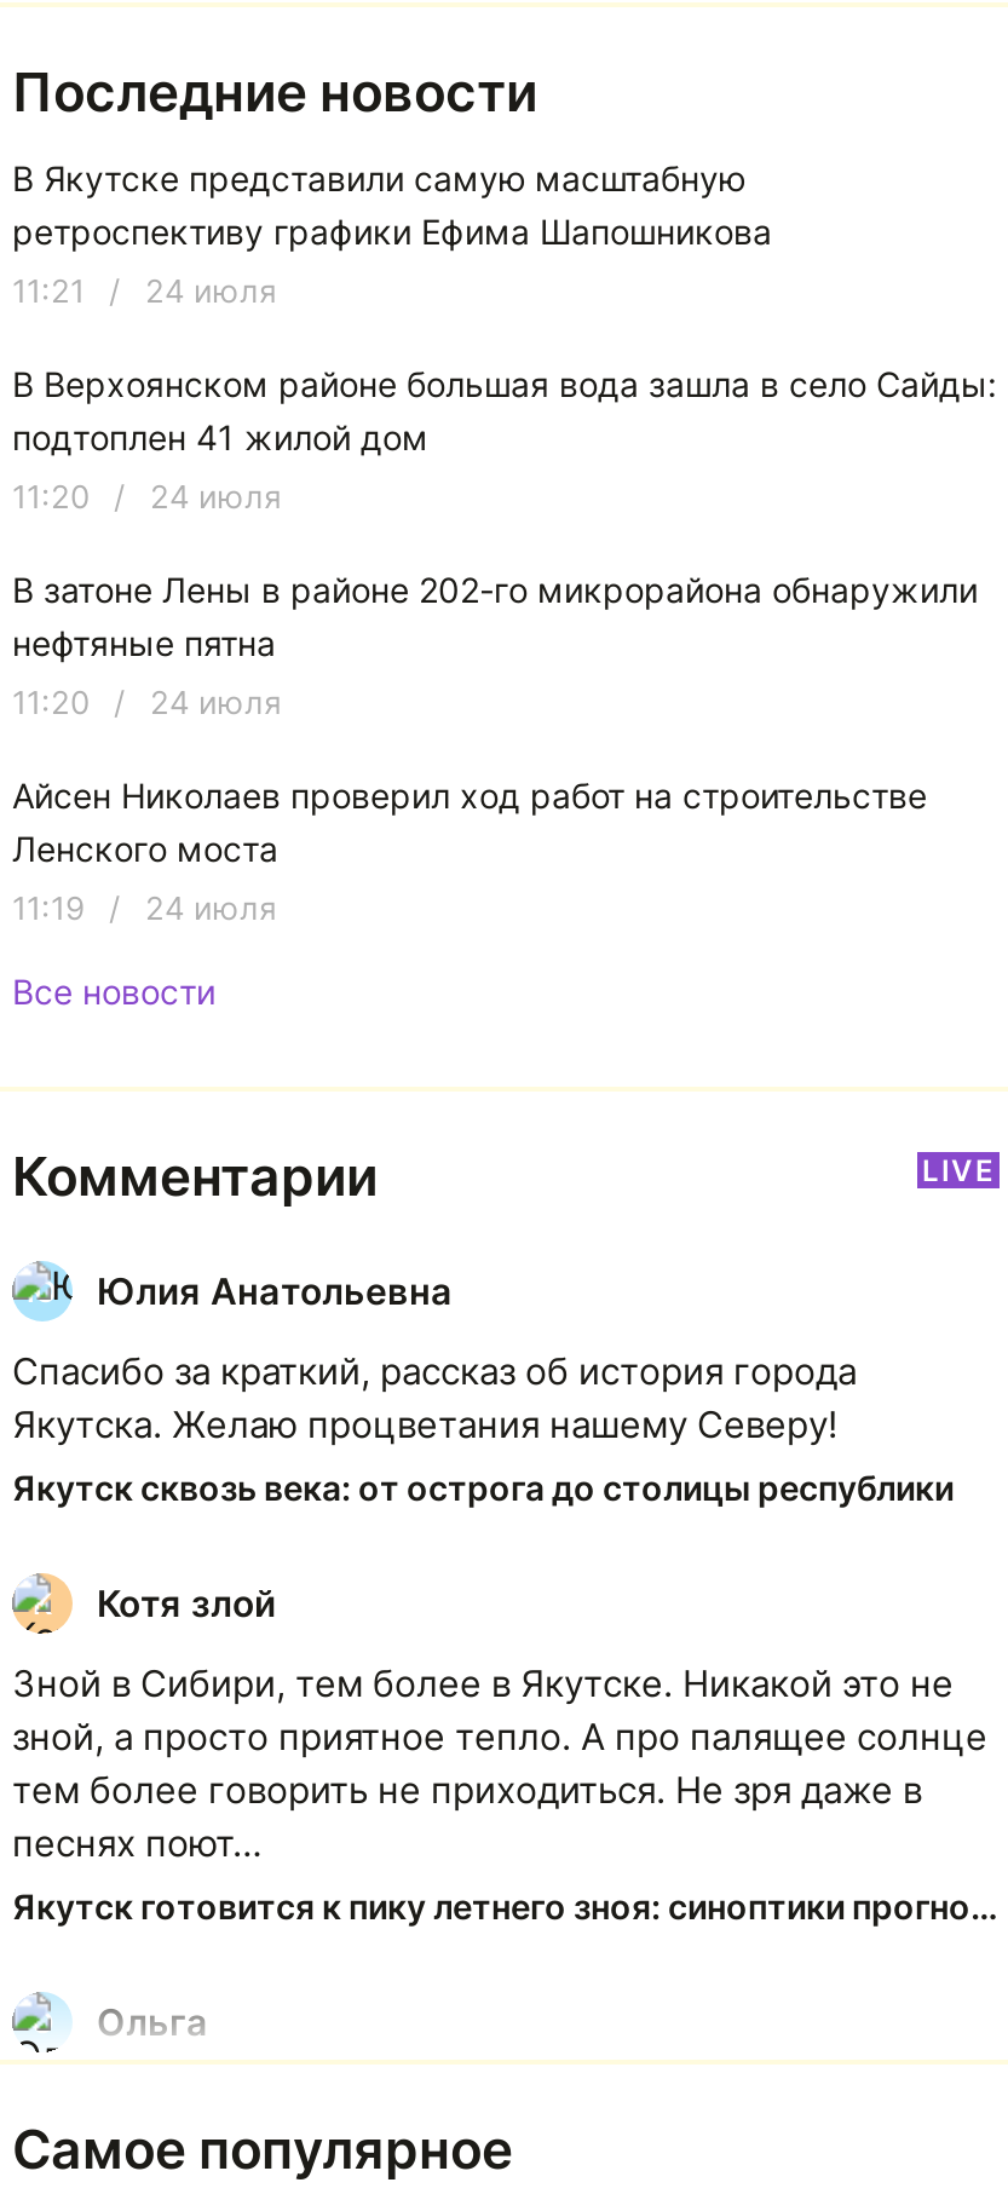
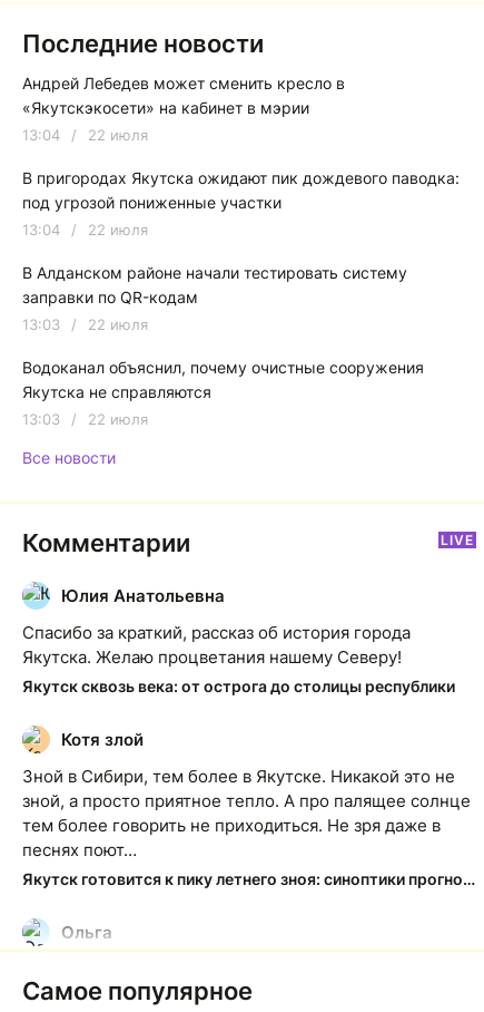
- В Якутске представили самую масштабную
- ретроспективу графики Ефима Шапошникова
+ Андрей Лебедев может сменить кресло в
+ «Якутскэкосети» на кабинет в мэрии

- 11:21 / 24 июля
+ 13:04 / 22 июля

- В Верхоянском районе большая вода зашла в село Сайды:
- подтоплен 41 жилой дом
+ В пригородах Якутска ожидают пик дождевого паводка:
+ под угрозой пониженные участки

- 11:20 / 24 июля
+ 13:04 / 22 июля

- В затоне Лены в районе 202-го микрорайона обнаружили
- нефтяные пятна
+ В Алданском районе начали тестировать систему
+ заправки по QR-кодам

- 11:20 / 24 июля
+ 13:03 / 22 июля

- Айсен Николаев проверил ход работ на строительстве
- Ленского моста
+ Водоканал объяснил, почему очистные сооружения
+ Якутска не справляются

- 11:19 / 24 июля
+ 13:03 / 22 июля
